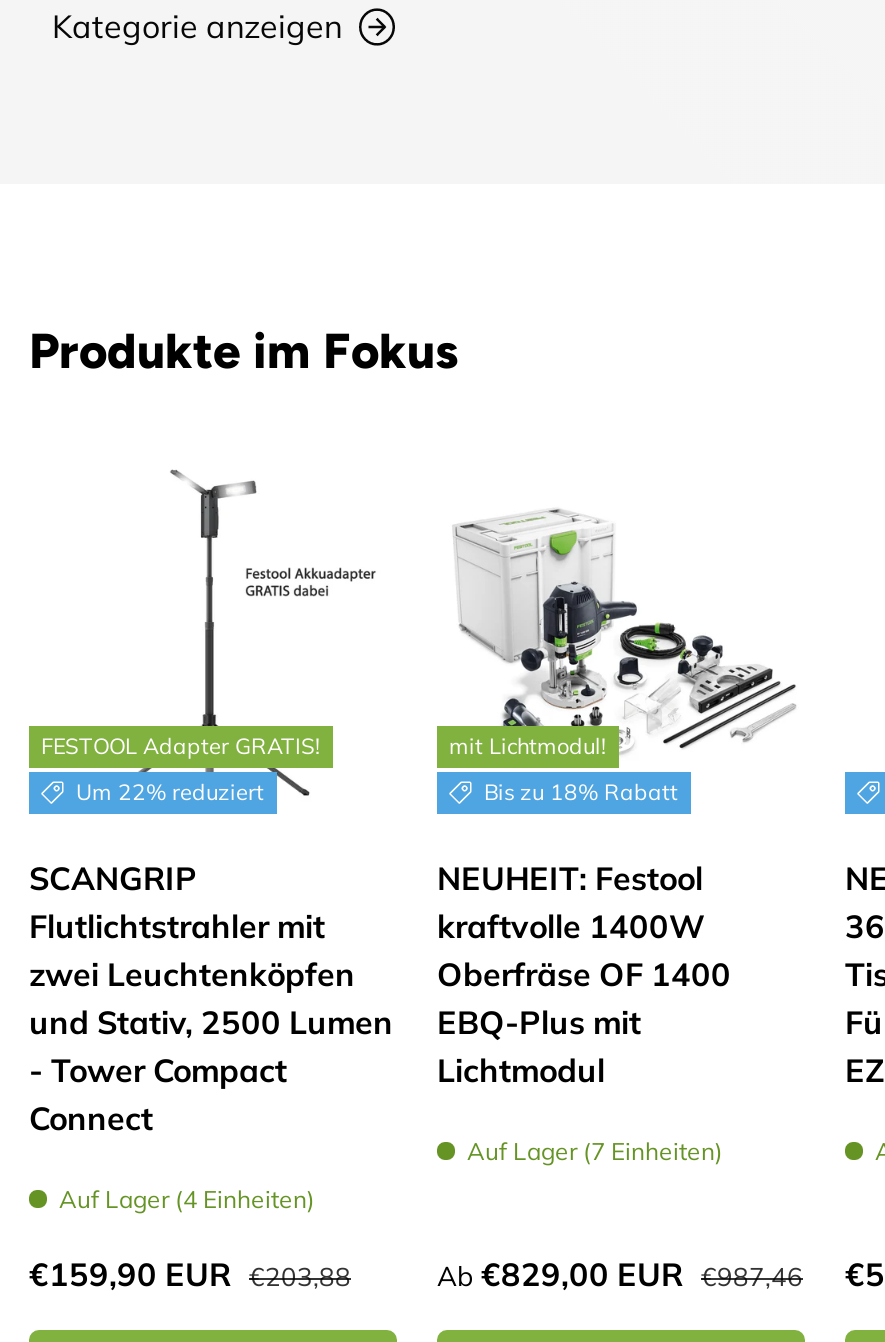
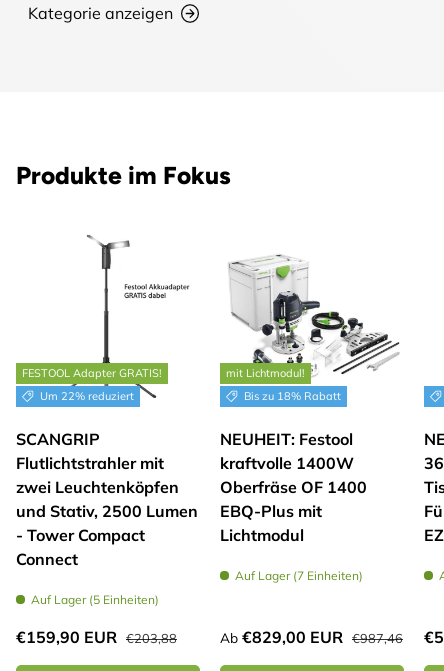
- Auf Lager (4 Einheiten)
+ Auf Lager (5 Einheiten)
